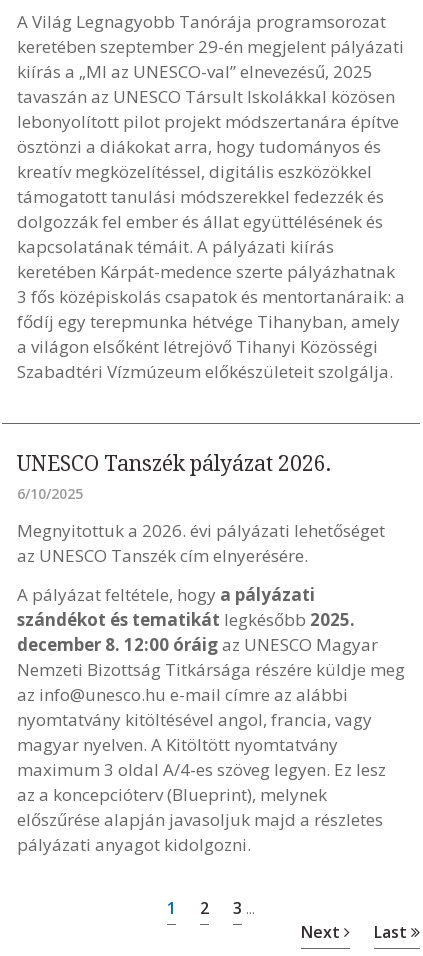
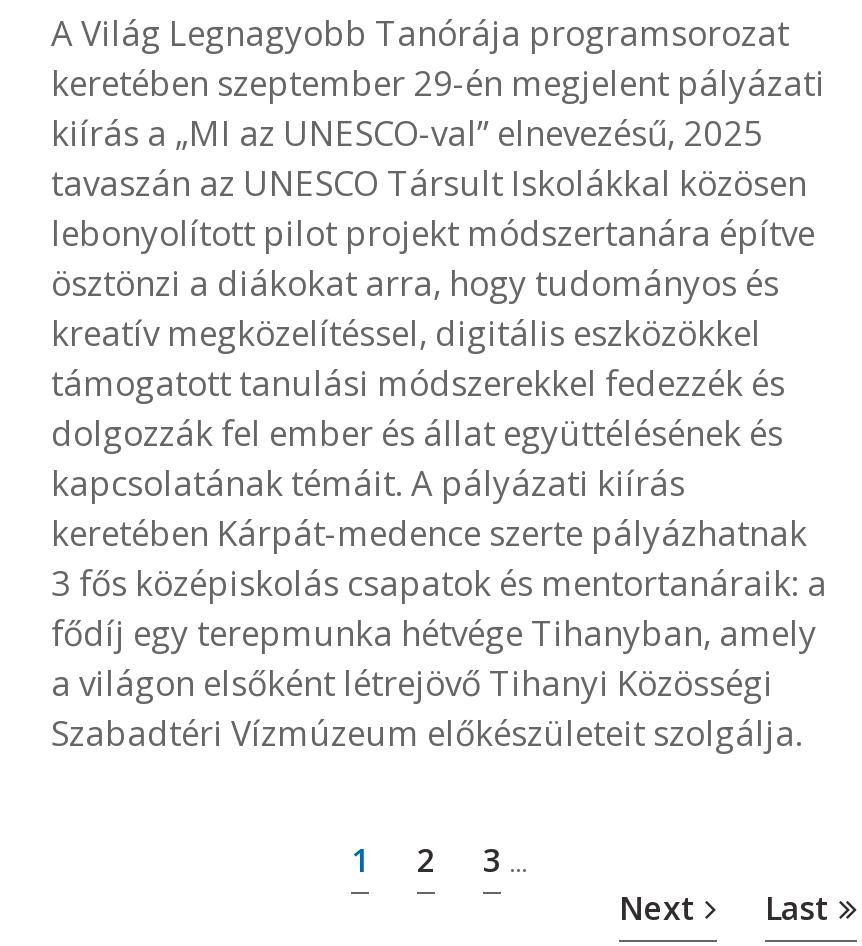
- UNESCO Tanszék pályázat 2026.
- 6/10/2025
- Megnyitottuk a 2026. évi pályázati lehetőséget
- az UNESCO Tanszék cím elnyerésére.
- A pályázat feltétele, hogy a pályázati
- szándékot és tematikát legkésőbb 2025.
- december 8. 12:00 óráig az UNESCO Magyar
- Nemzeti Bizottság Titkársága részére küldje meg
- az info@unesco.hu e-mail címre az alábbi
- nyomtatvány kitöltésével angol, francia, vagy
- magyar nyelven. A Kitöltött nyomtatvány
- maximum 3 oldal A/4-es szöveg legyen. Ez lesz
- az a koncepcióterv (Blueprint), melynek
- előszűrése alapján javasoljuk majd a részletes
- pályázati anyagot kidolgozni.
